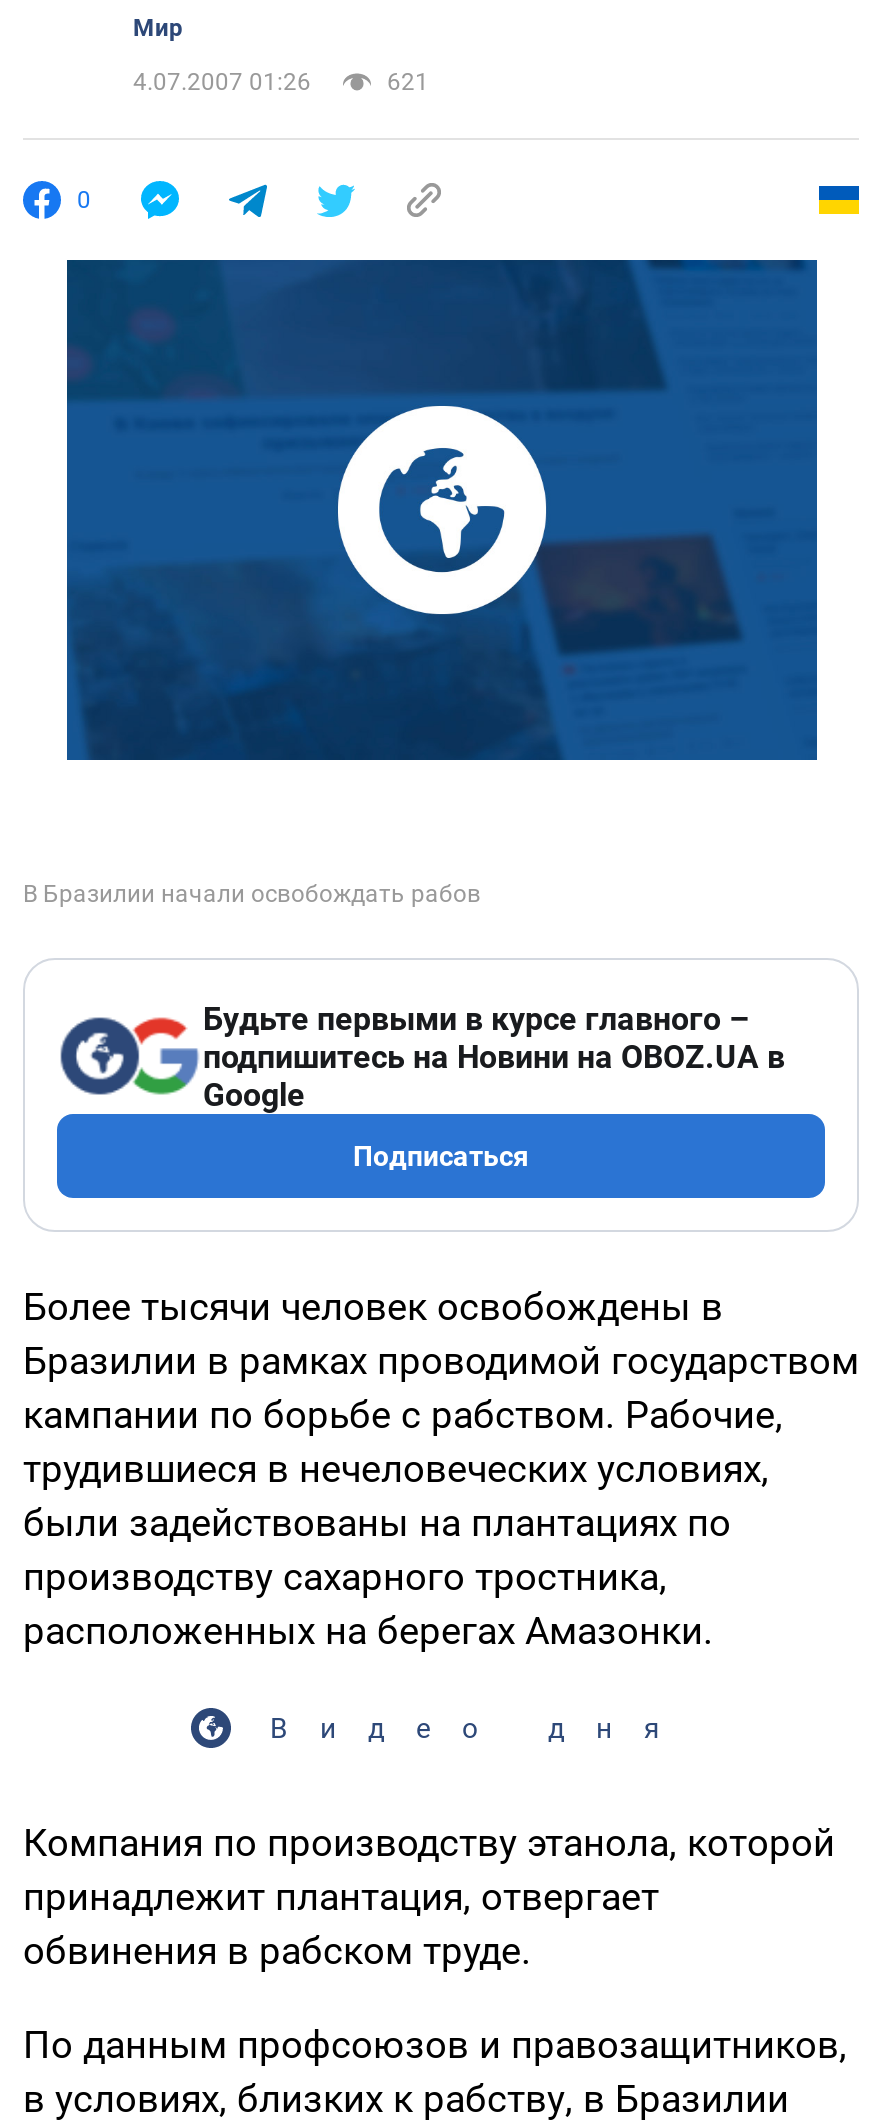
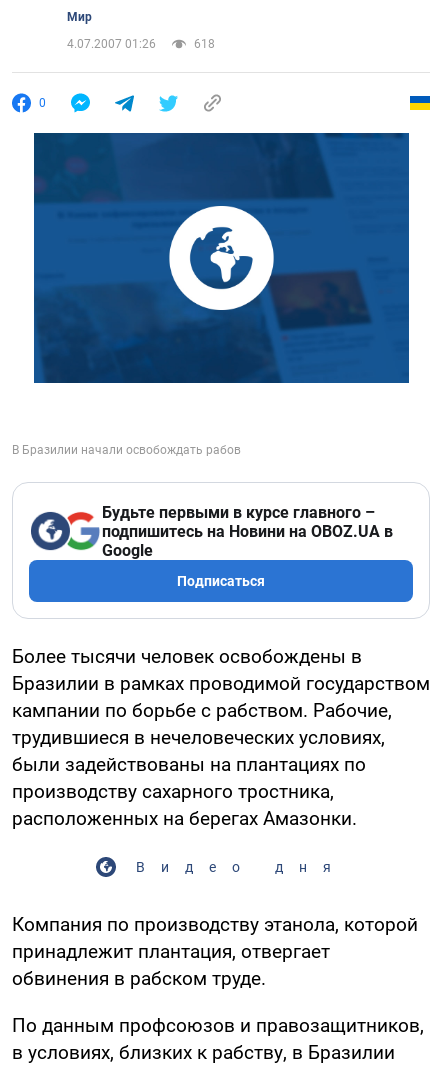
- 621
+ 618
